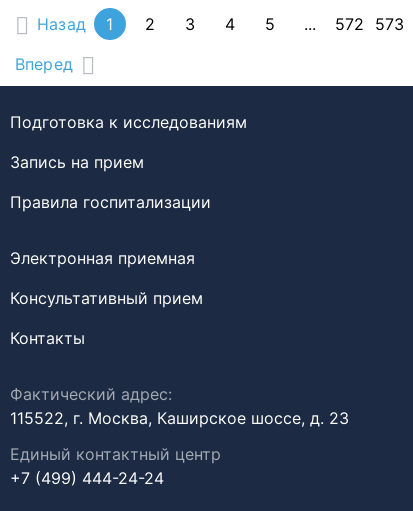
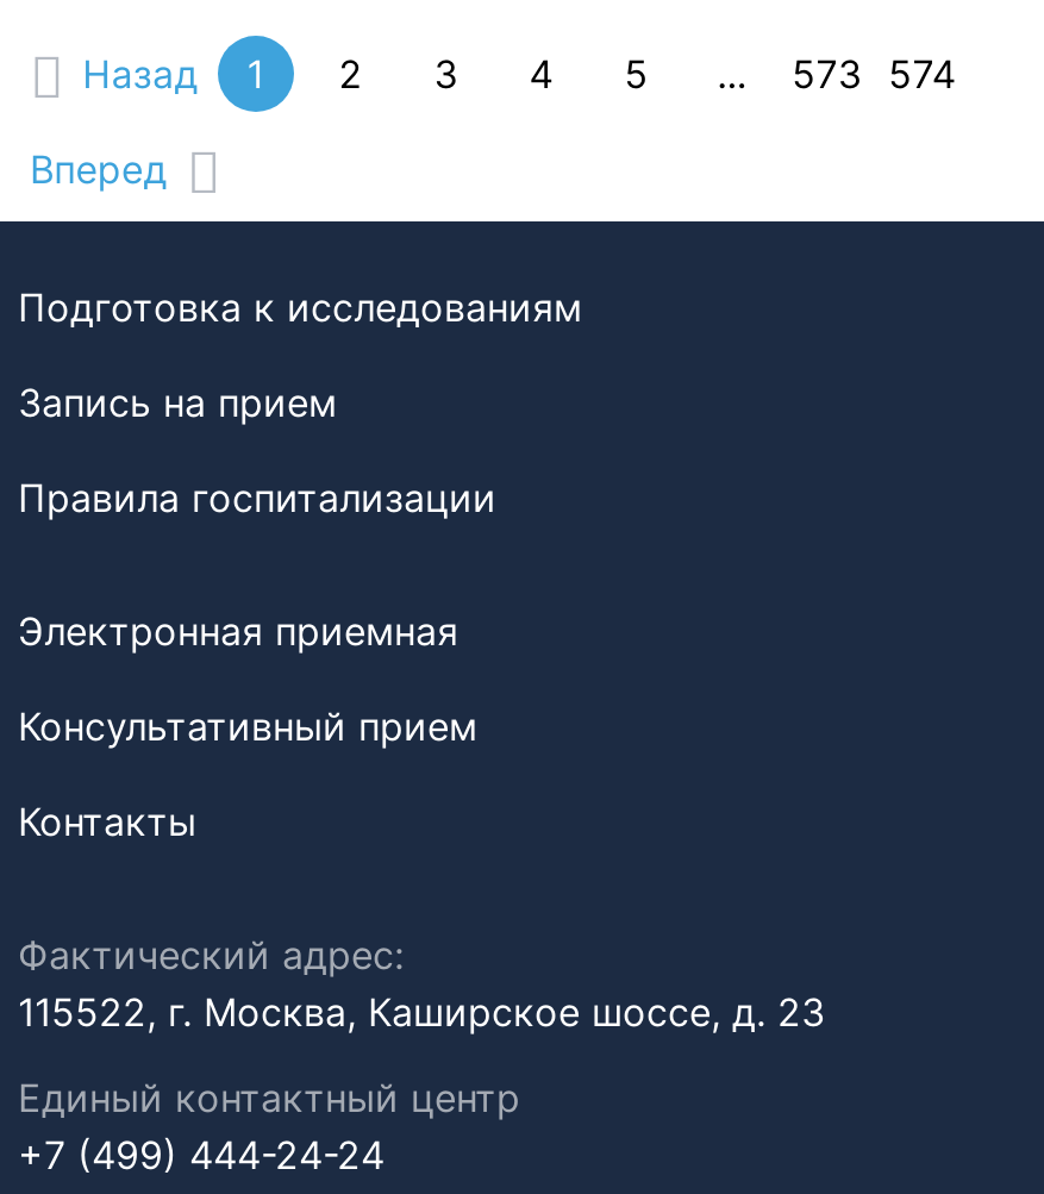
- 572 573
+ 573 574
